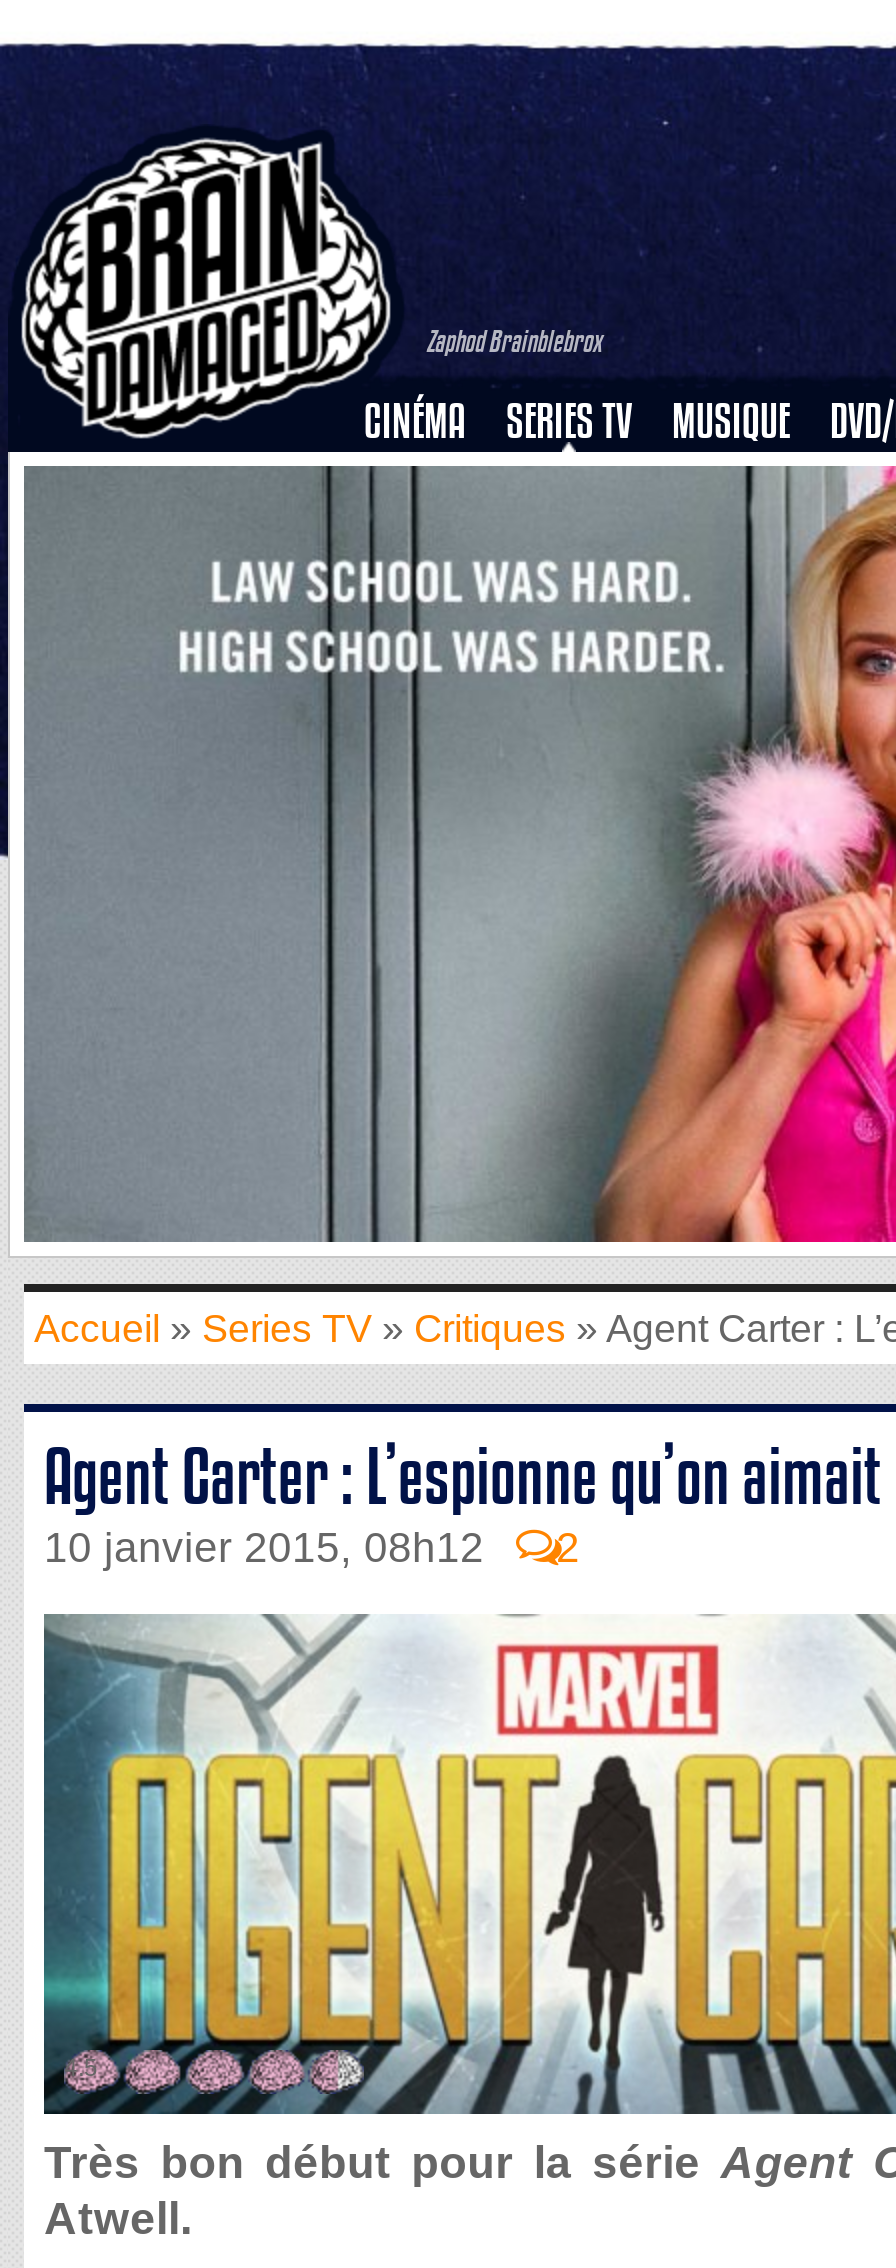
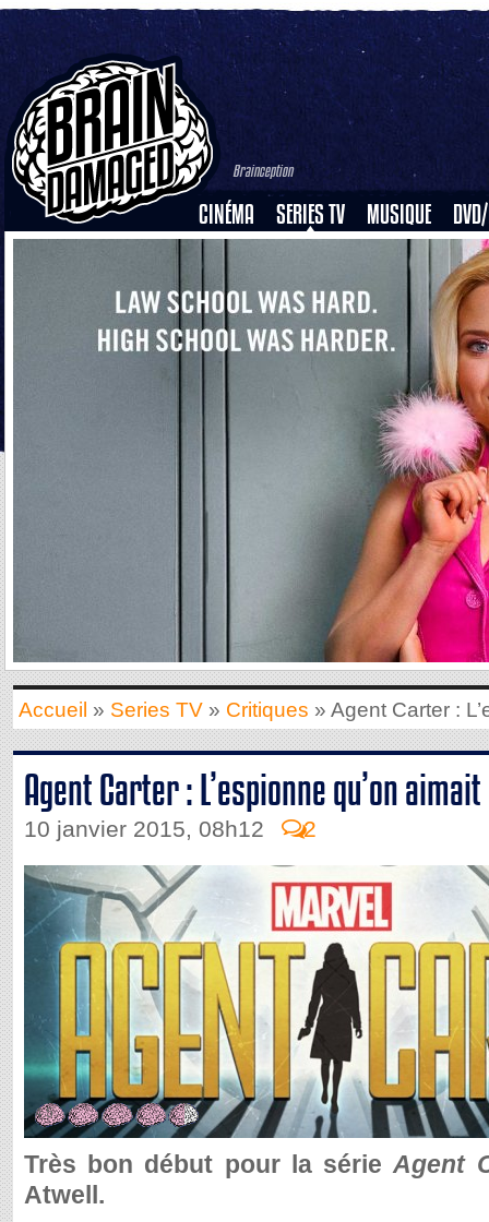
- Zaphod Brainblebrox
+ Brainception
